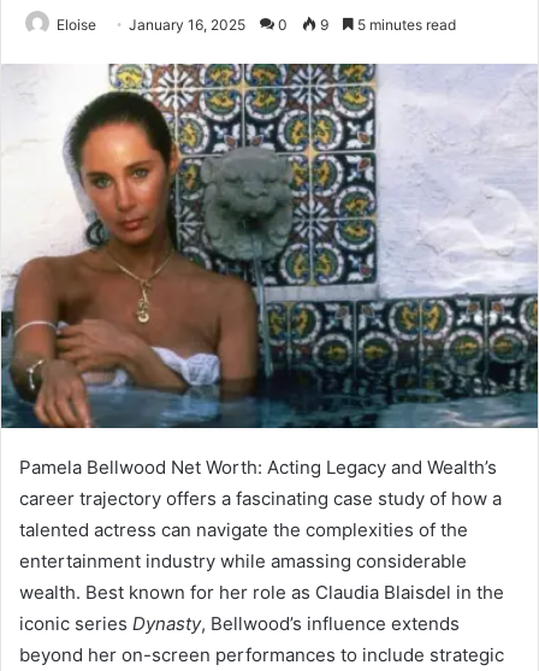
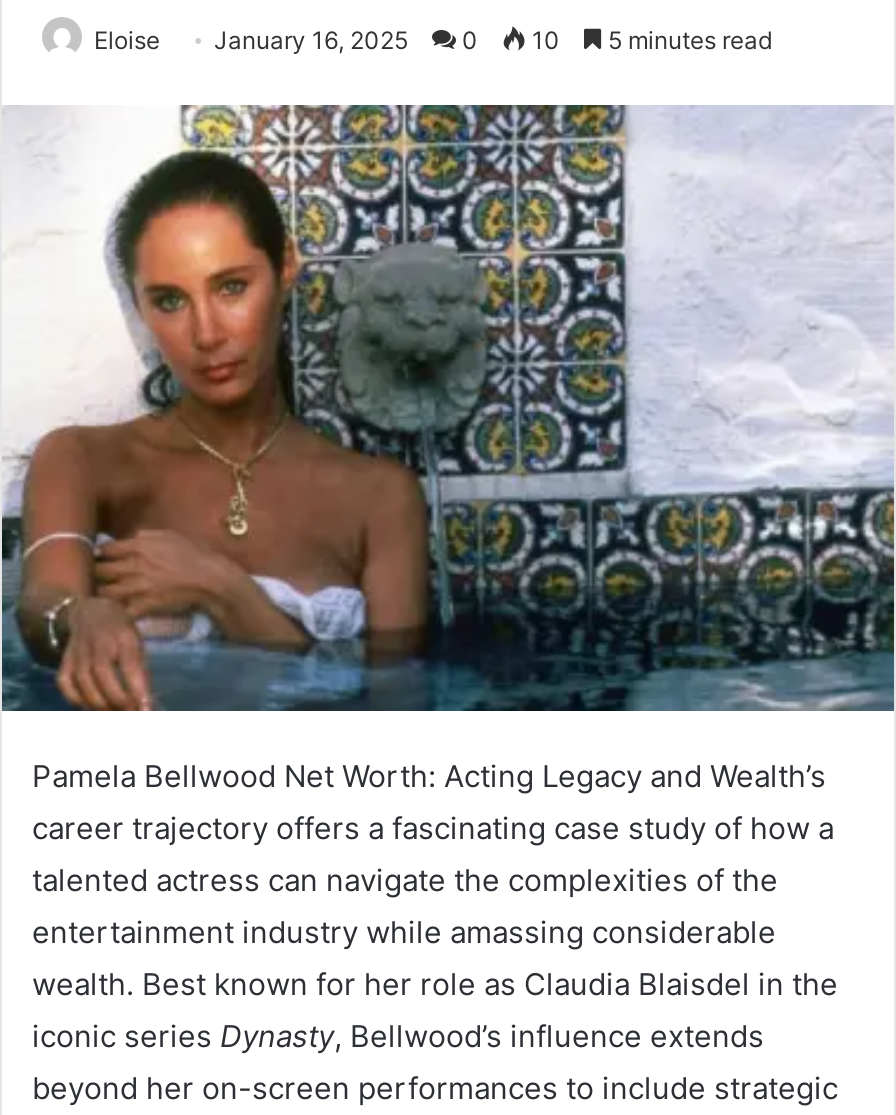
- Eloise January 16, 2025 0 9 5 minutes read
+ Eloise January 16, 2025 0 10 5 minutes read
